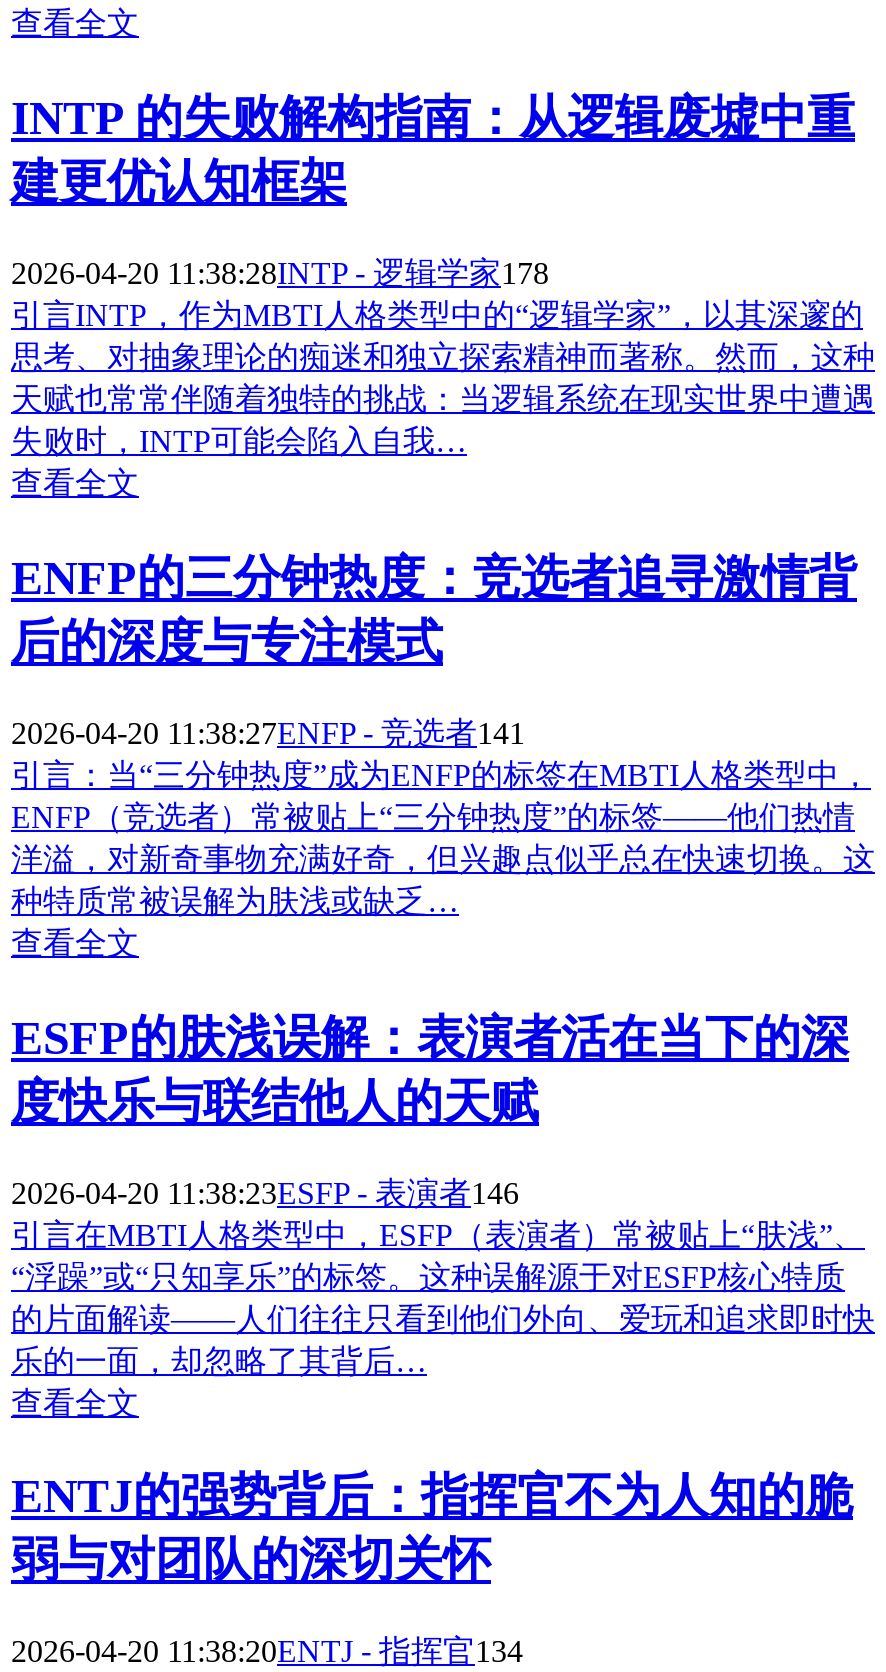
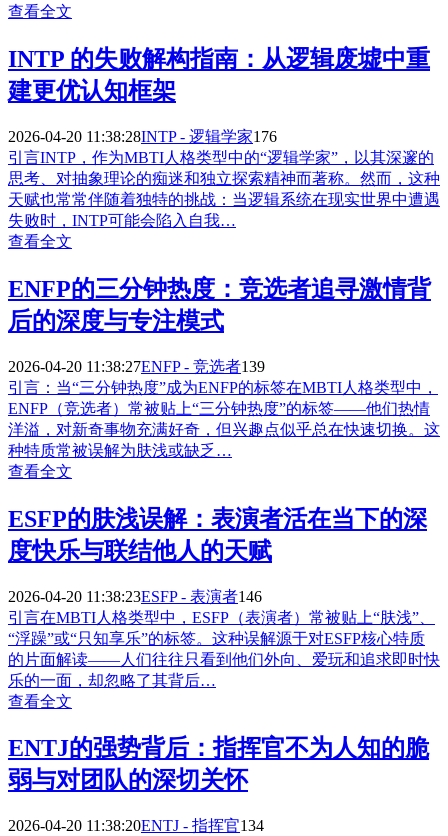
- 2026-04-20 11:38:28INTP - 逻辑学家178
+ 2026-04-20 11:38:28INTP - 逻辑学家176

- 2026-04-20 11:38:27ENFP - 竞选者141
+ 2026-04-20 11:38:27ENFP - 竞选者139
